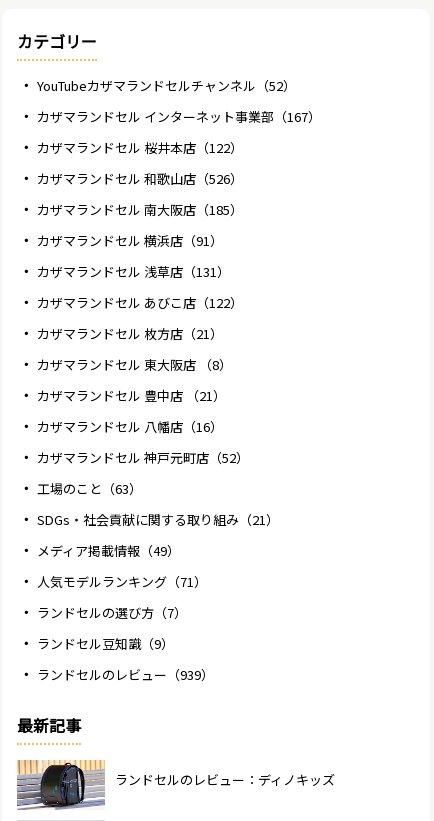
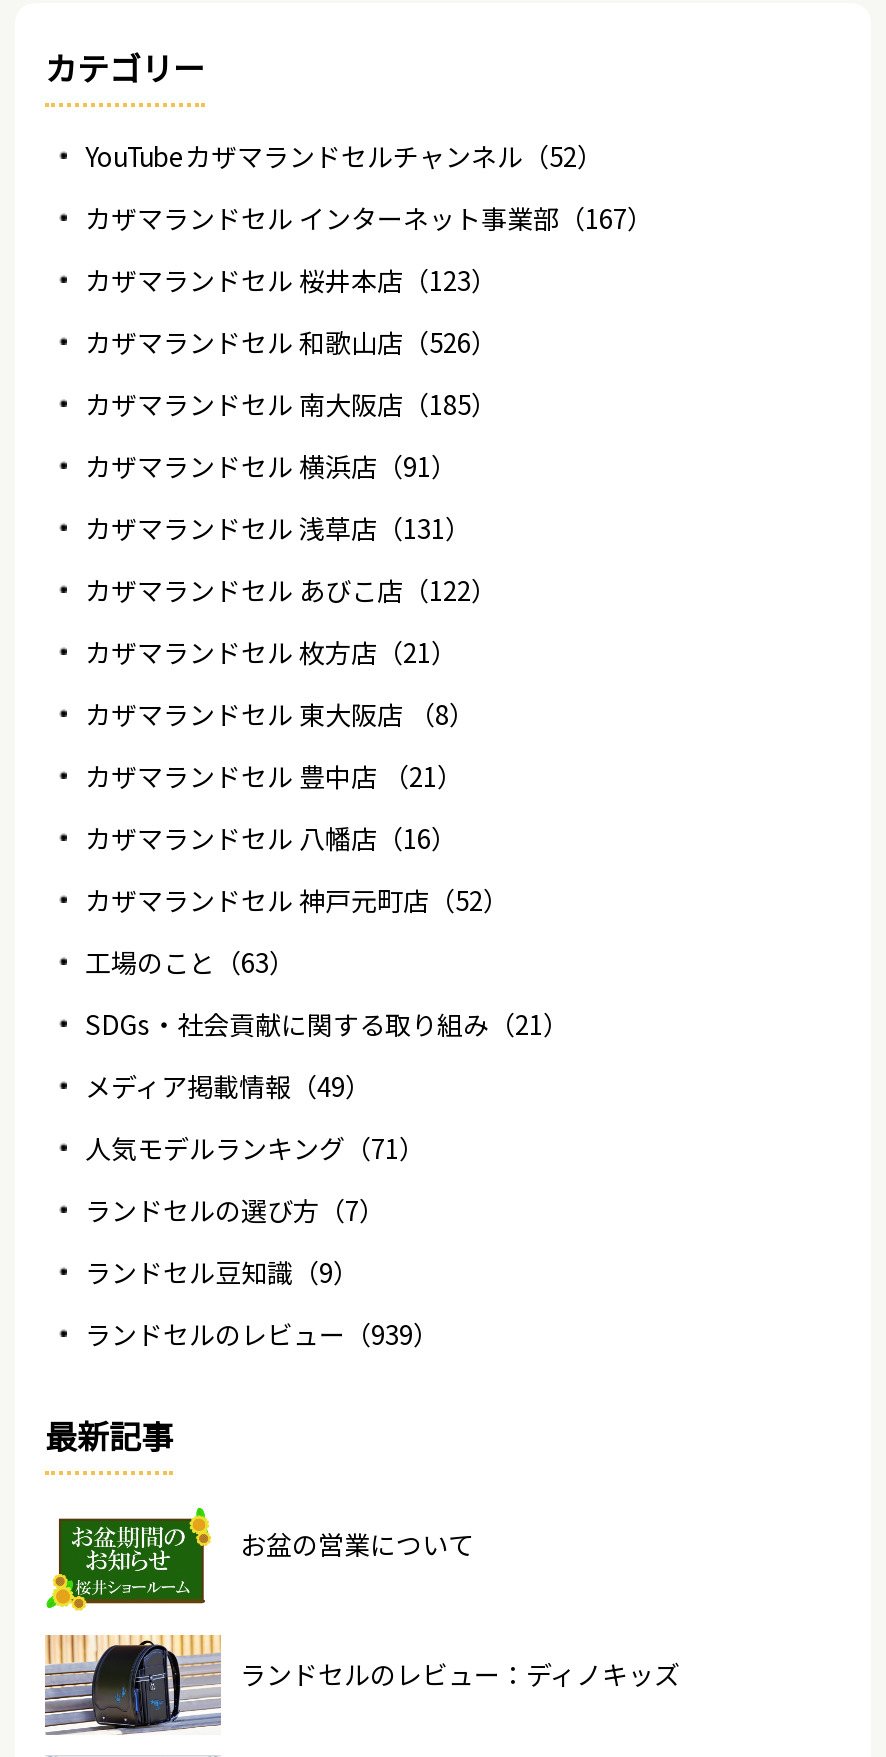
- カザマランドセル 桜井本店（122）
+ カザマランドセル 桜井本店（123）

+ [image]
+ お盆の営業について
